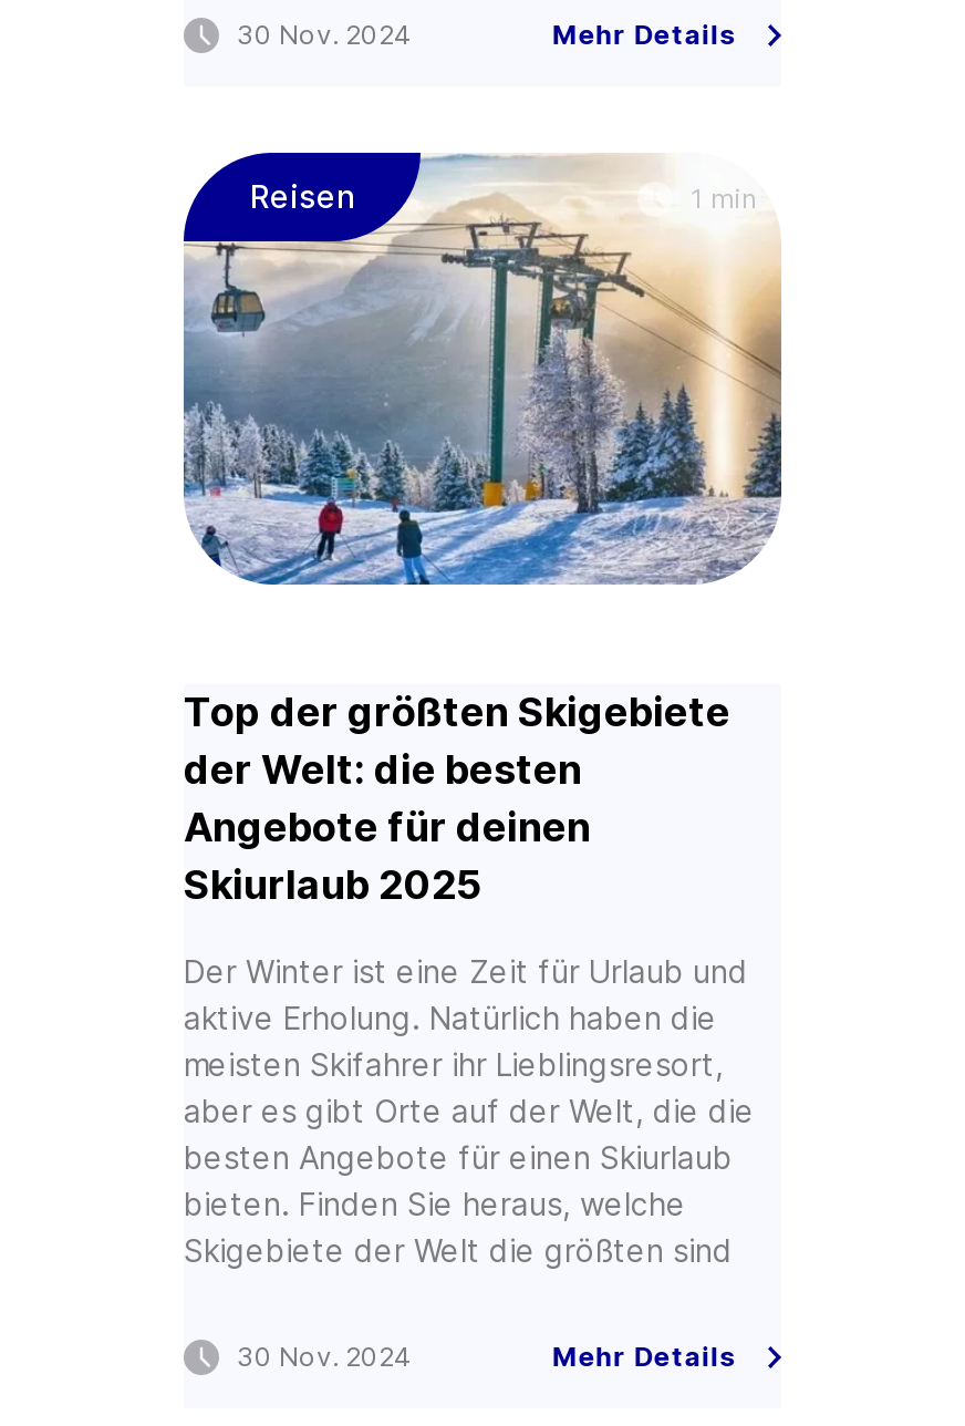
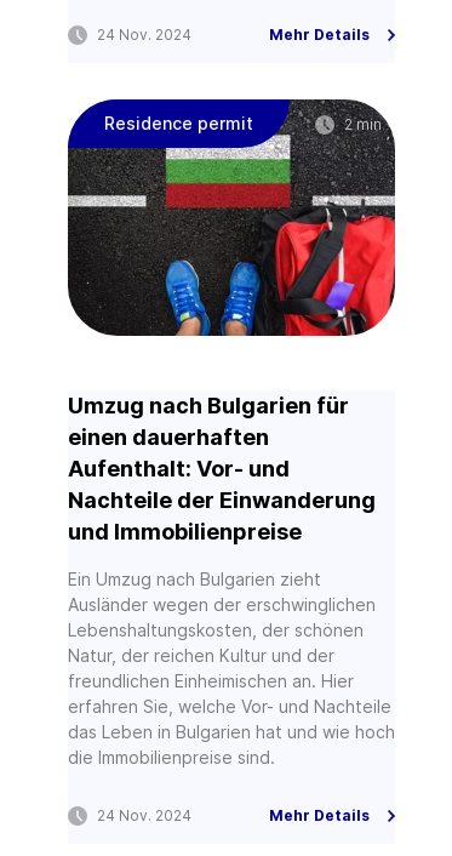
- 30 Nov. 2024
+ 24 Nov. 2024

- [image]
- 1 min
- Reisen
+ [image]
+ 2 min
+ Residence permit

- Top der größten Skigebiete
- der Welt: die besten
- Angebote für deinen
- Skiurlaub 2025
+ Umzug nach Bulgarien für
+ einen dauerhaften
+ Aufenthalt: Vor- und
+ Nachteile der Einwanderung
+ und Immobilienpreise

- Der Winter ist eine Zeit für Urlaub und
- aktive Erholung. Natürlich haben die
- meisten Skifahrer ihr Lieblingsresort,
- aber es gibt Orte auf der Welt, die die
- besten Angebote für einen Skiurlaub
- bieten. Finden Sie heraus, welche
- Skigebiete der Welt die größten sind
+ Ein Umzug nach Bulgarien zieht
+ Ausländer wegen der erschwinglichen
+ Lebenshaltungskosten, der schönen
+ Natur, der reichen Kultur und der
+ freundlichen Einheimischen an. Hier
+ erfahren Sie, welche Vor- und Nachteile
+ das Leben in Bulgarien hat und wie hoch
+ die Immobilienpreise sind.

- 30 Nov. 2024
+ 24 Nov. 2024
